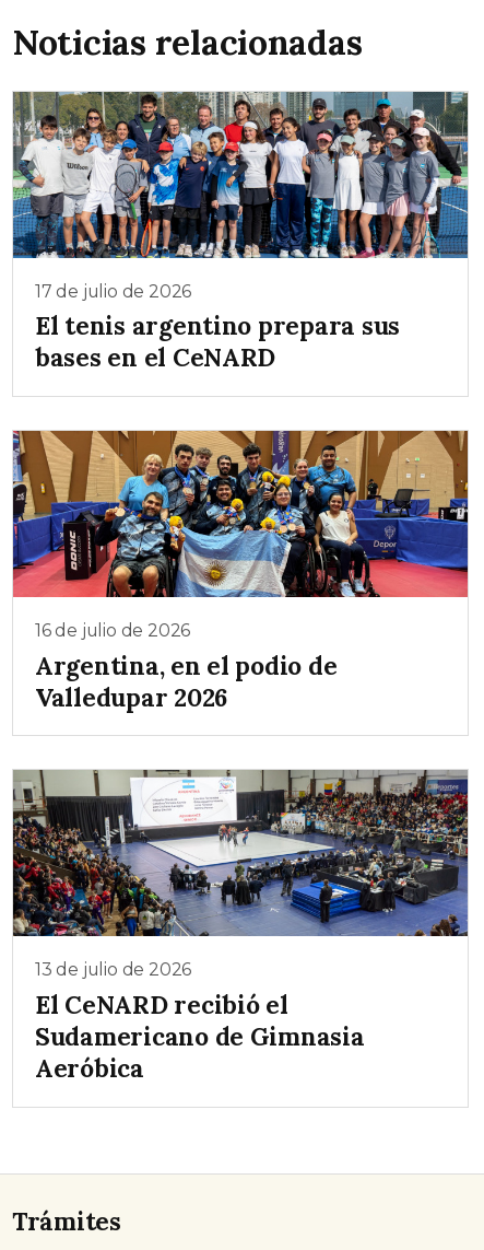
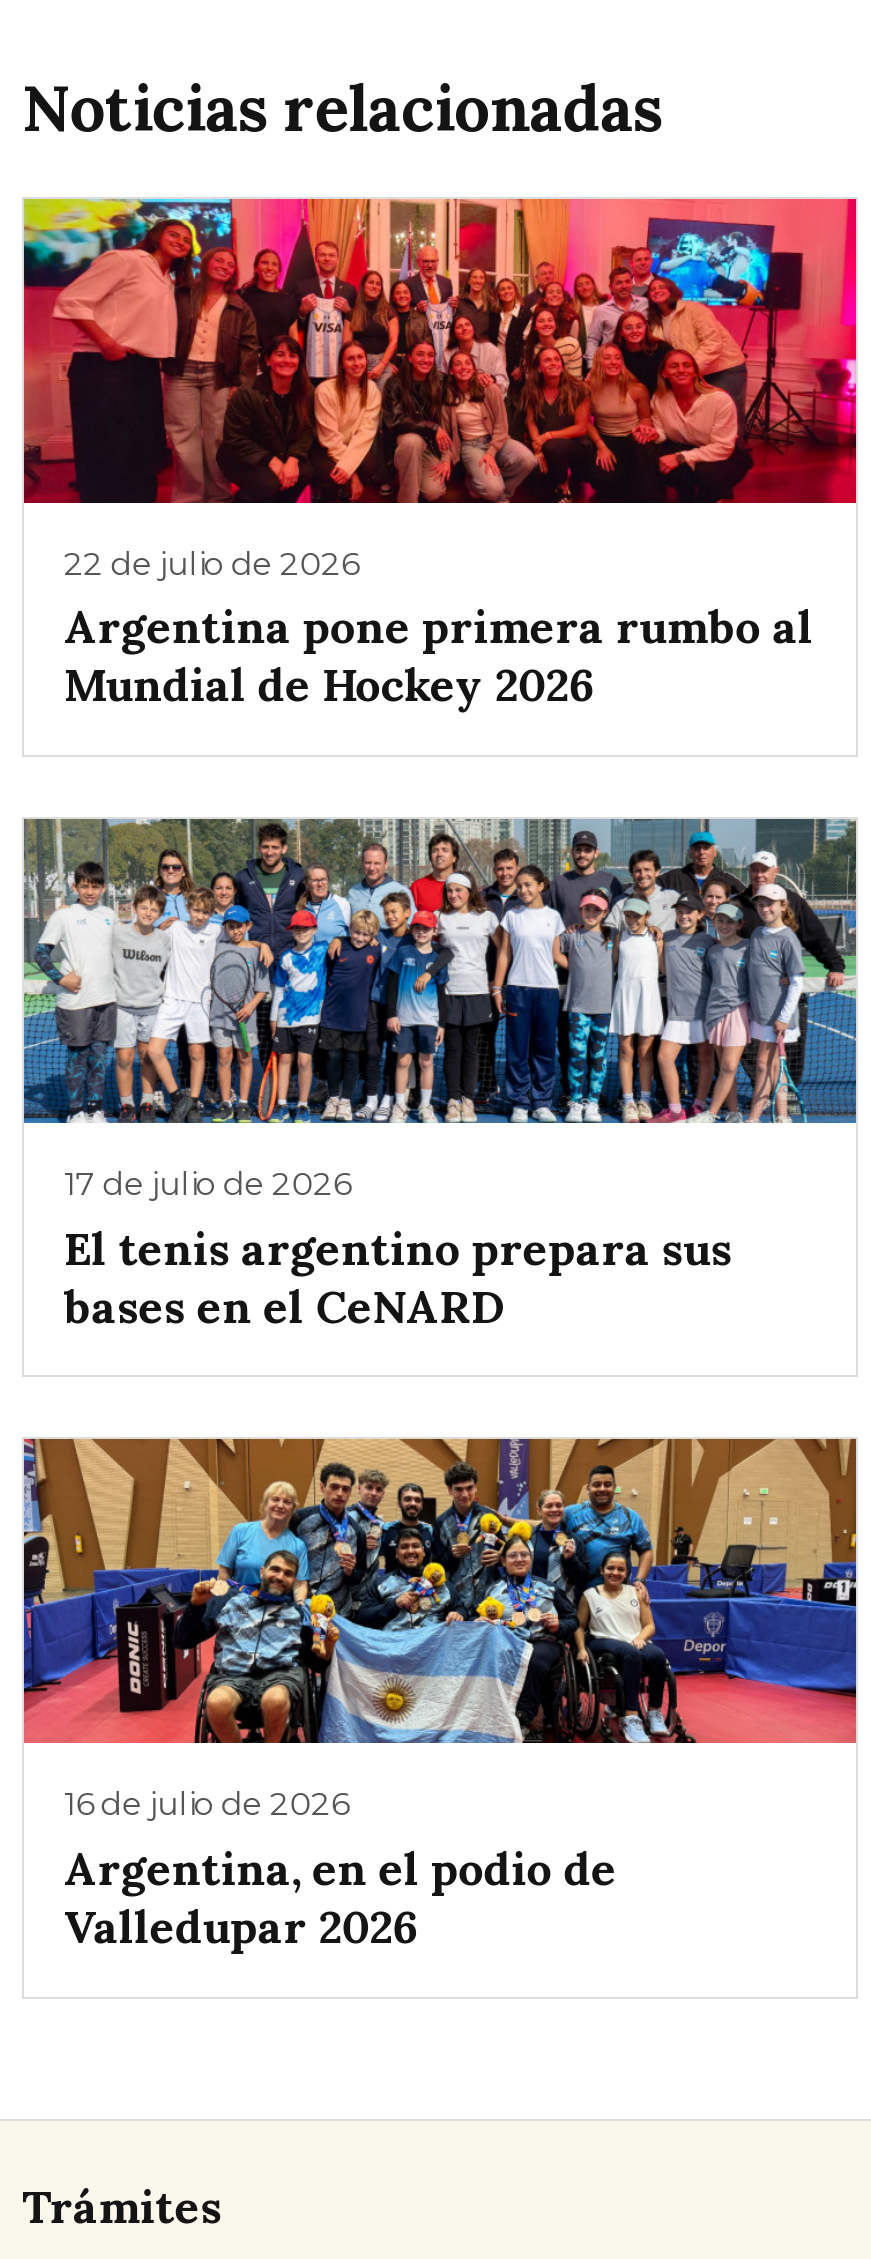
+ [image]
+ 22 de julio de 2026
+ Argentina pone primera rumbo al
+ Mundial de Hockey 2026

moved down: [image] | 17 de julio de 2026 | El tenis argentino prepara sus | bases en el CeNARD | 16 de julio de 2026 | Argentina, en el podio de | Valledupar 2026

- [image]
- 13 de julio de 2026
- El CeNARD recibió el
- Sudamericano de Gimnasia
- Aeróbica
